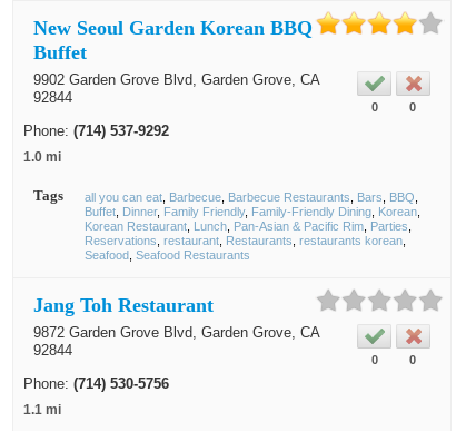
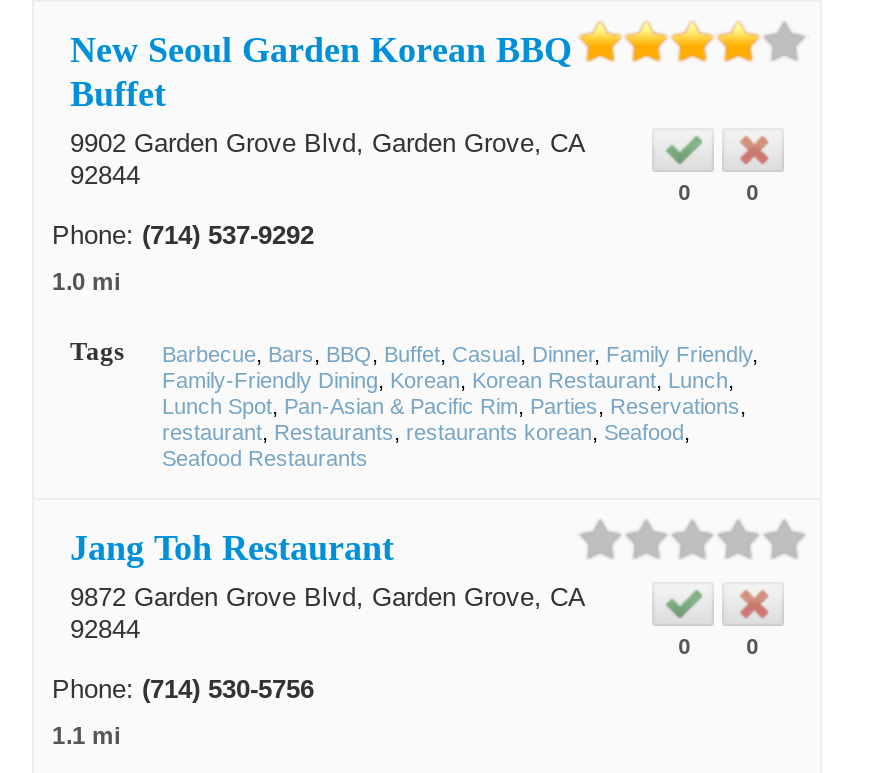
- all you can eat Barbecue Barbecue Restaurants Bars BBQ
- Buffet Dinner Family Friendly Family-Friendly Dining Korean
- Korean Restaurant Lunch Pan-Asian & Pacific Rim Parties
- Reservations restaurant Restaurants restaurants korean
- Seafood Seafood Restaurants
+ Barbecue Bars BBQ Buffet Casual Dinner Family Friendly
+ Family-Friendly Dining Korean Korean Restaurant Lunch
+ Lunch Spot Pan-Asian & Pacific Rim Parties Reservations
+ restaurant Restaurants restaurants korean Seafood
+ Seafood Restaurants
